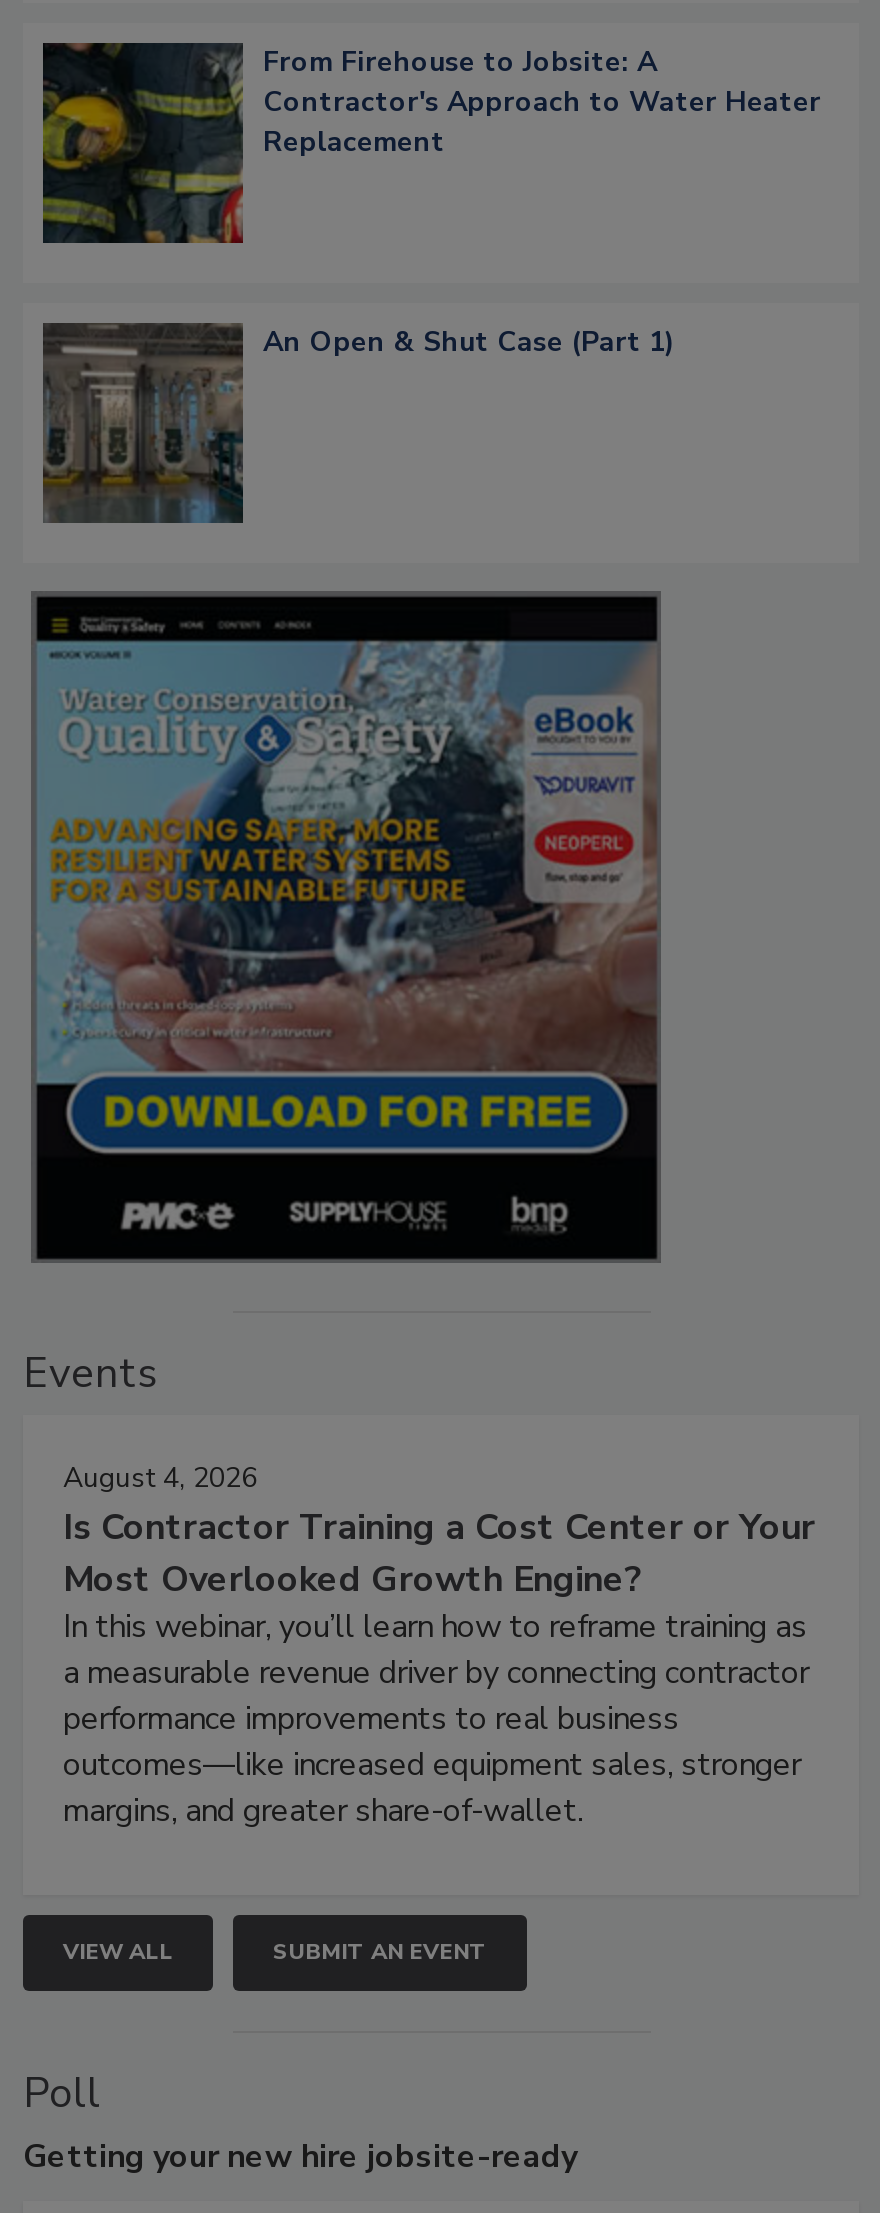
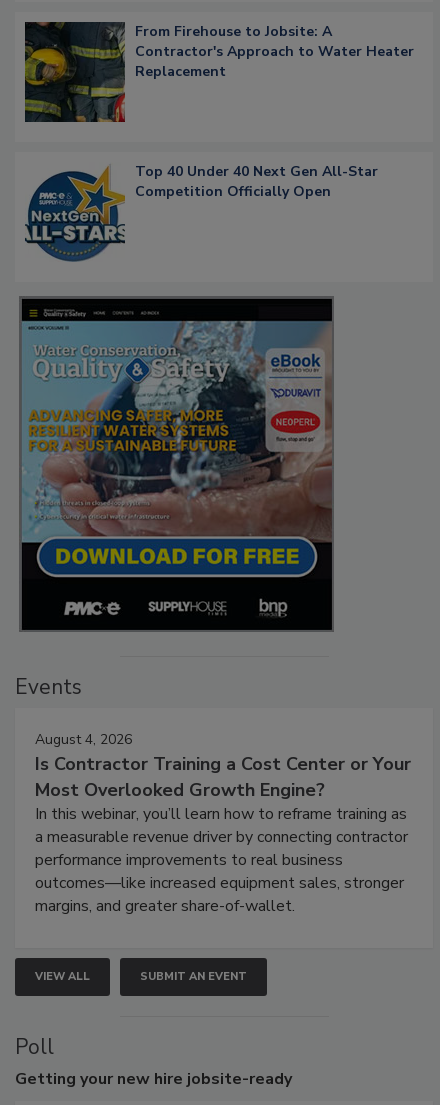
- [image]
- An Open & Shut Case (Part 1)
+ [image]
+ Top 40 Under 40 Next Gen All-Star
+ Competition Officially Open
